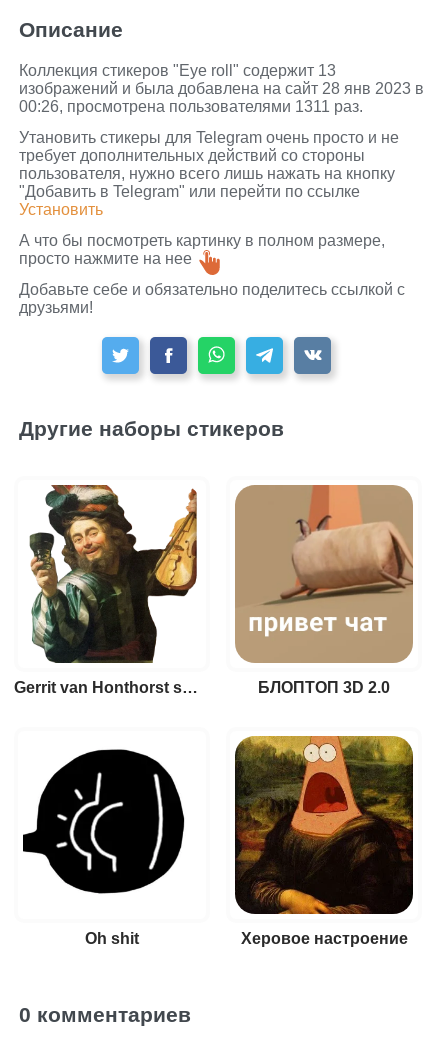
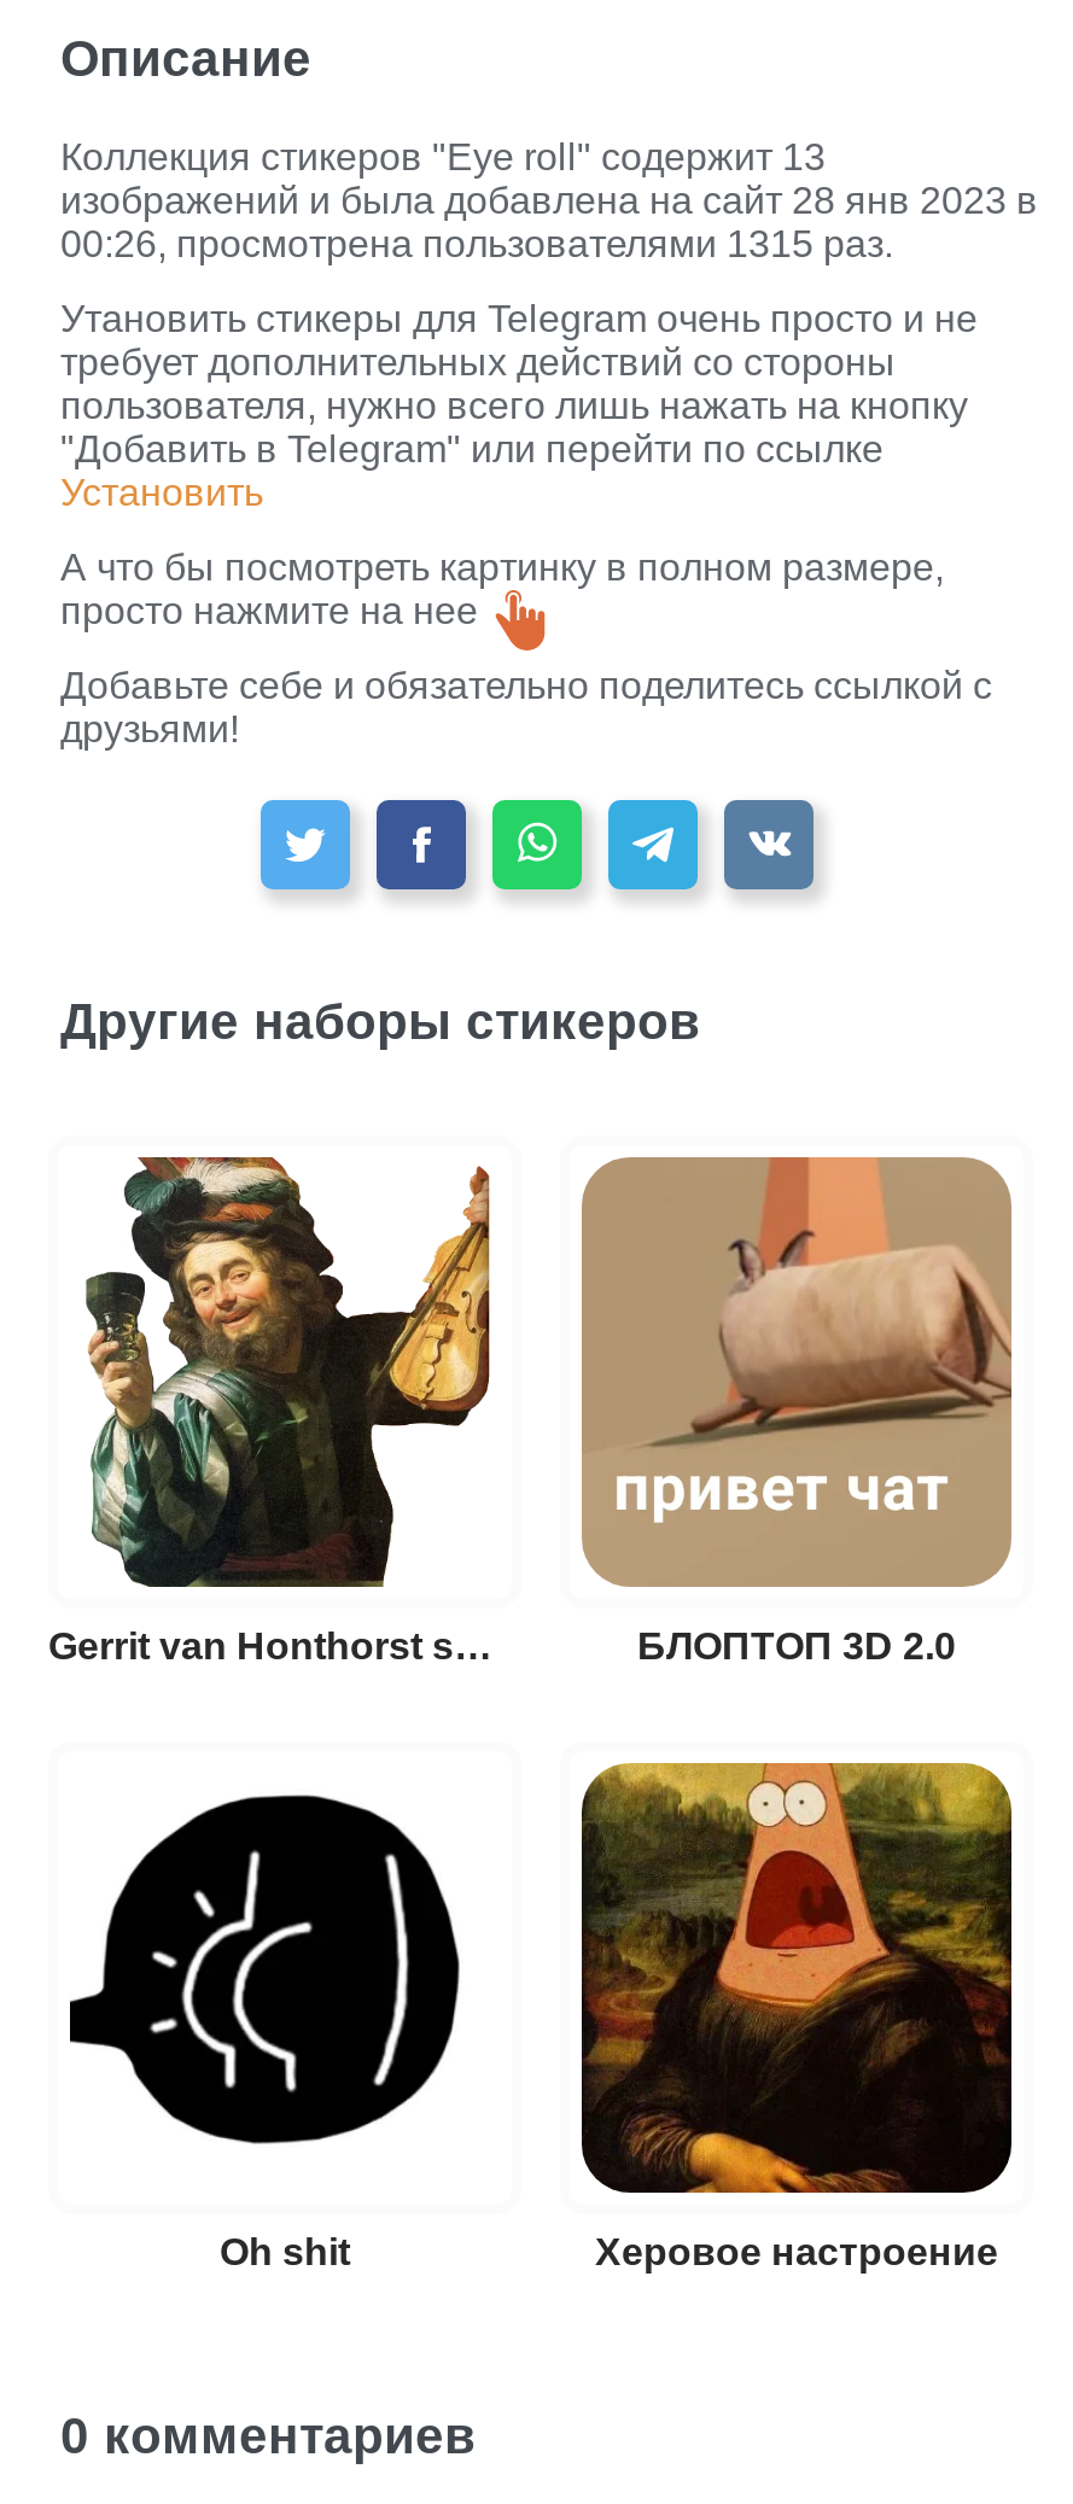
- 00:26, просмотрена пользователями 1311 раз.
+ 00:26, просмотрена пользователями 1315 раз.
